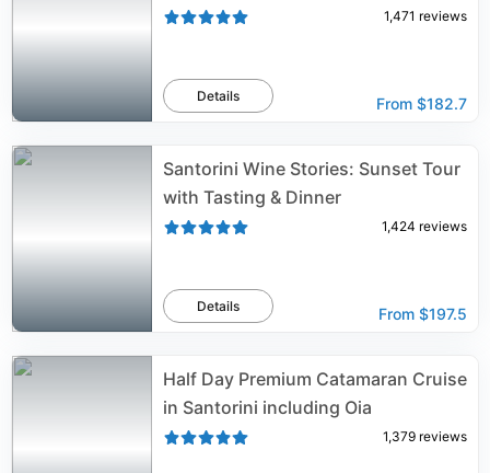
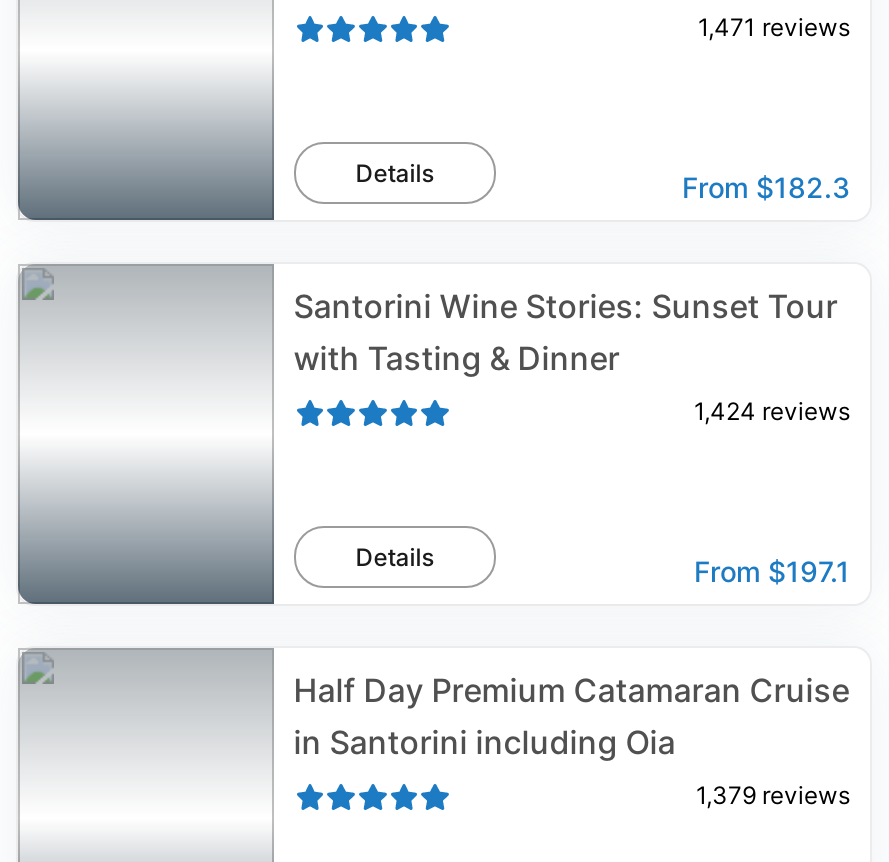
- From $182.7
+ From $182.3

- From $197.5
+ From $197.1
